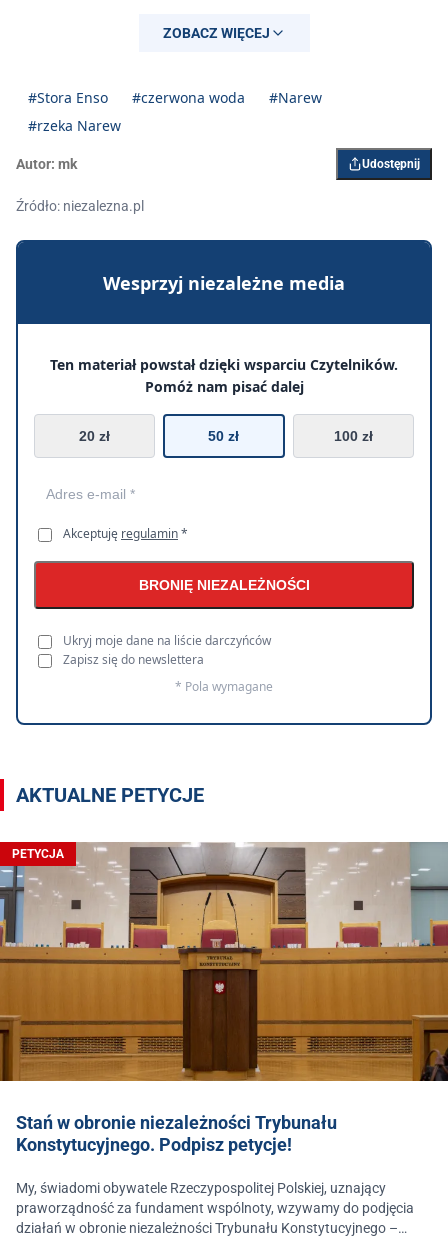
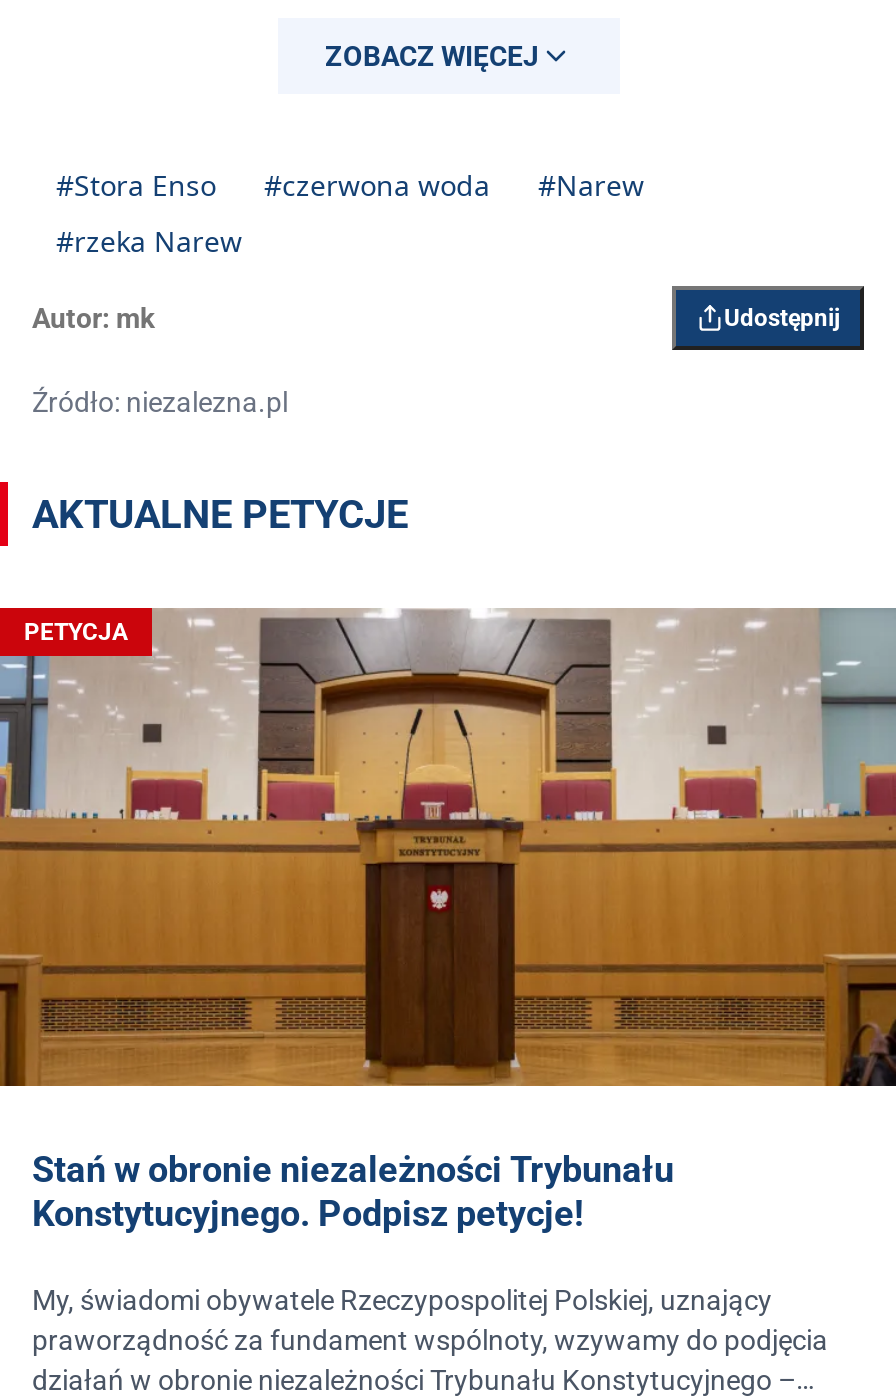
- [image]
- Wesprzyj niezależne media
- Ten materiał powstał dzięki wsparciu Czytelników.
- Pomóż nam pisać dalej
- 20 zł
- 50 zł
- 100 zł

- Akceptuję regulamin *
- BRONIĘ NIEZALEŻNOŚCI
- Ukryj moje dane na liście darczyńców
- Zapisz się do newslettera
- * Pola wymagane
